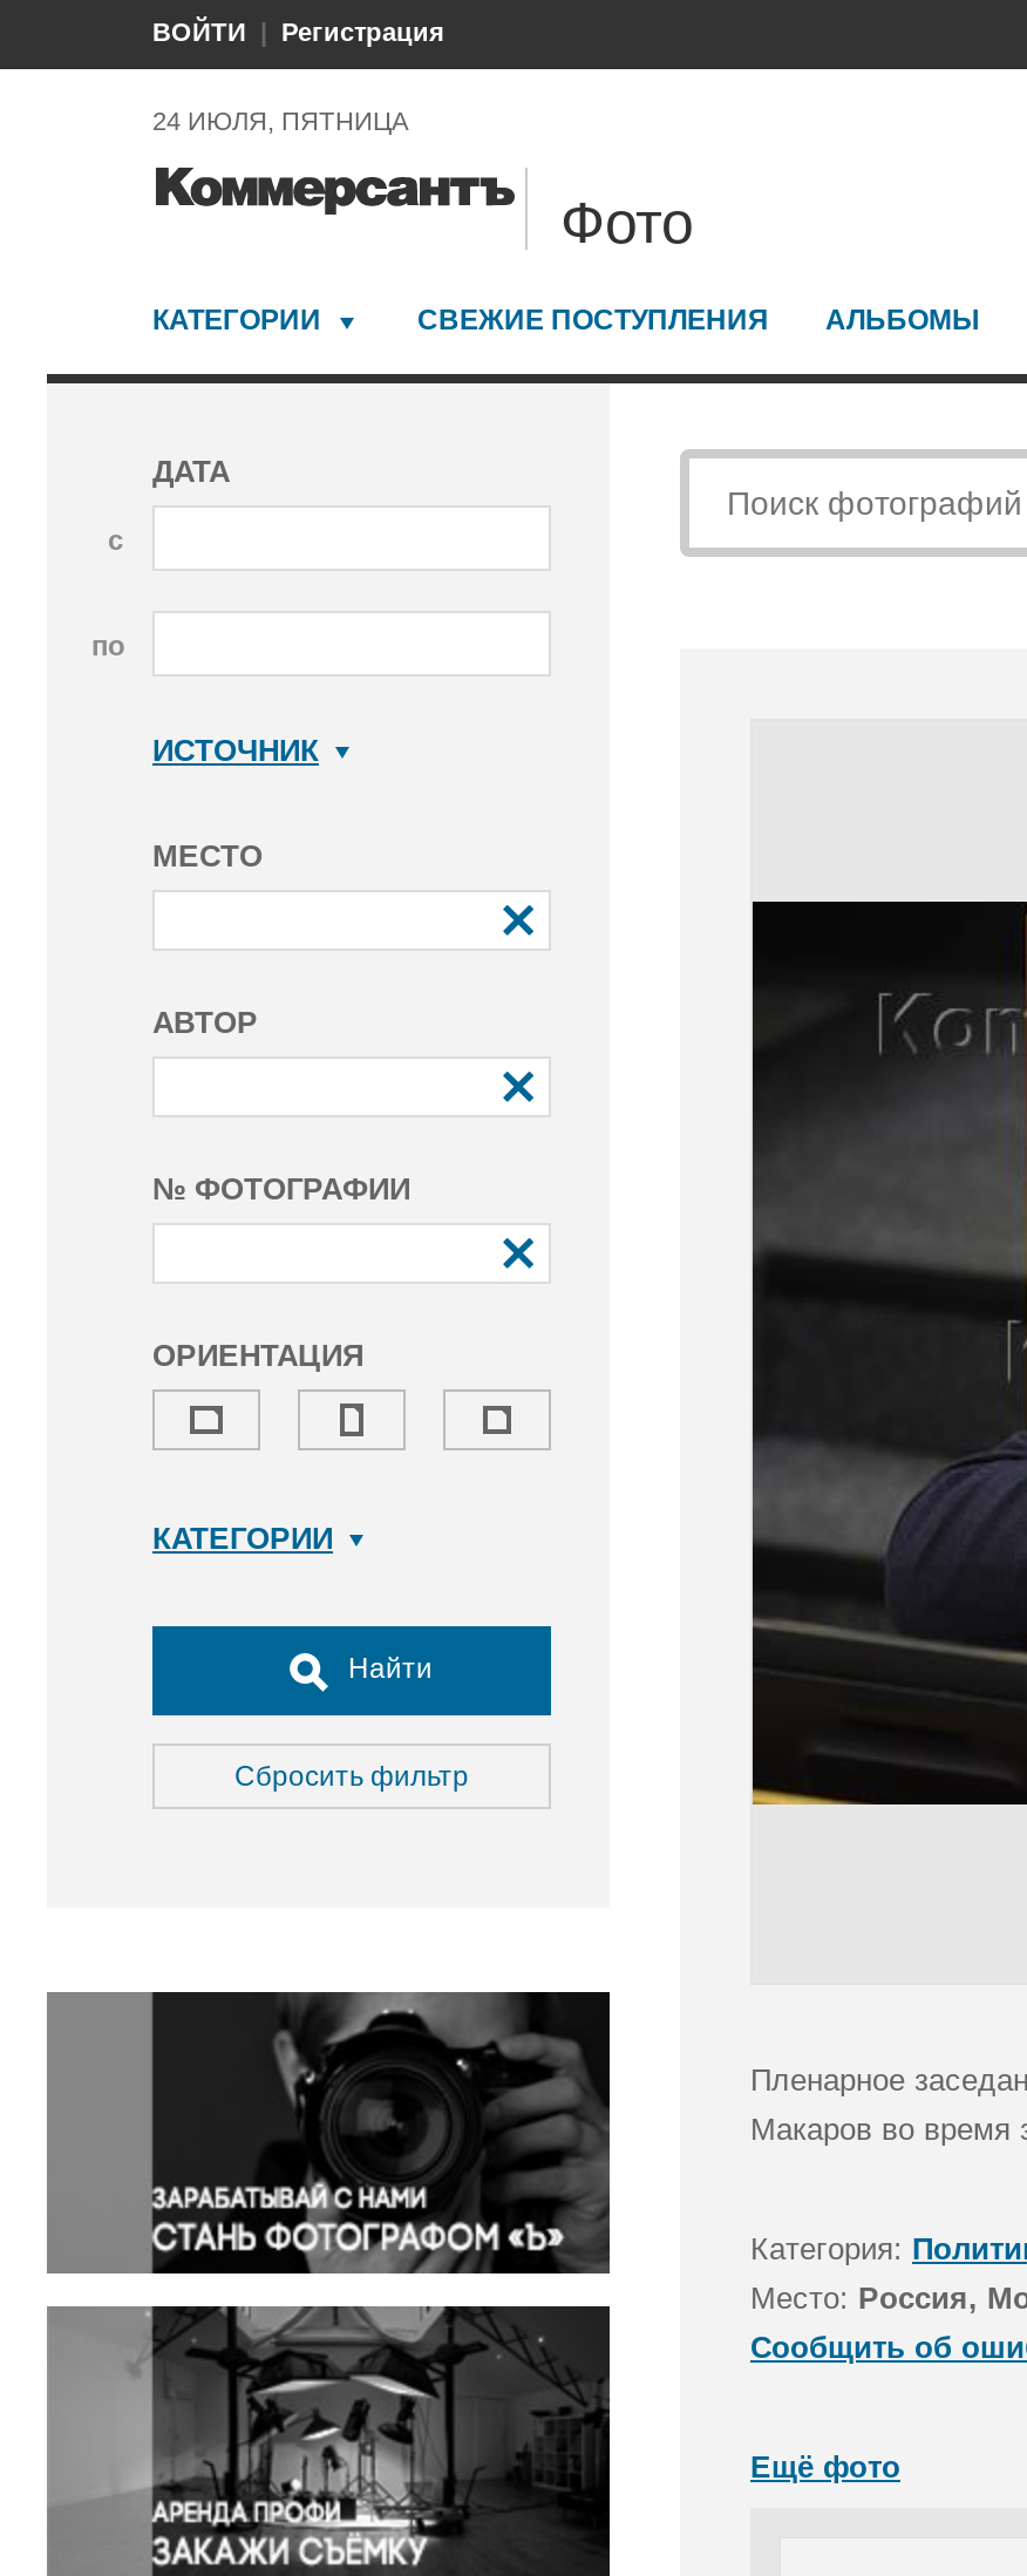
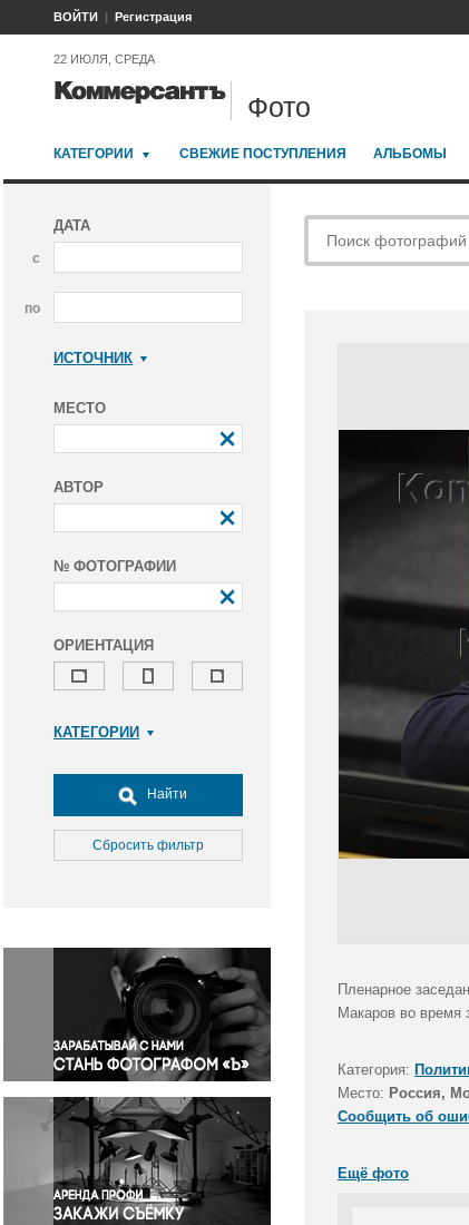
- 24 ИЮЛЯ, ПЯТНИЦА
+ 22 ИЮЛЯ, СРЕДА
